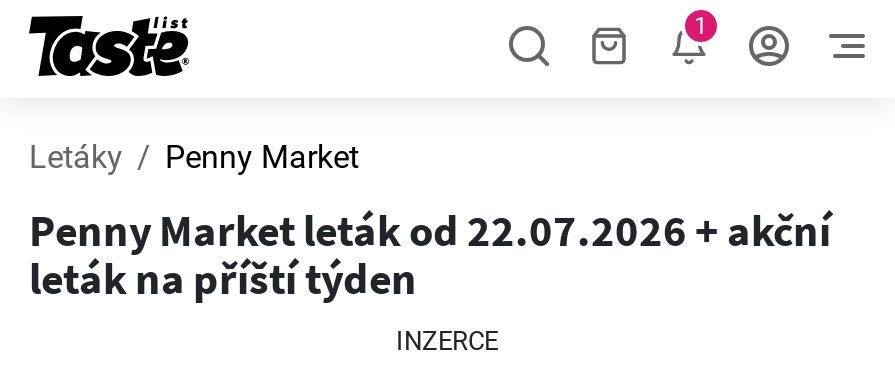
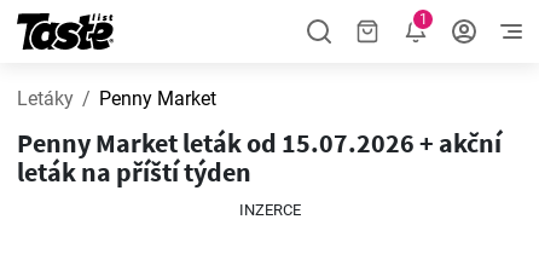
- Penny Market leták od 22.07.2026 + akční
+ Penny Market leták od 15.07.2026 + akční
